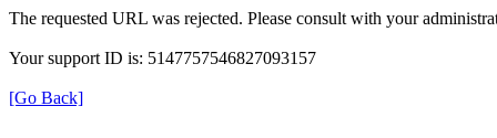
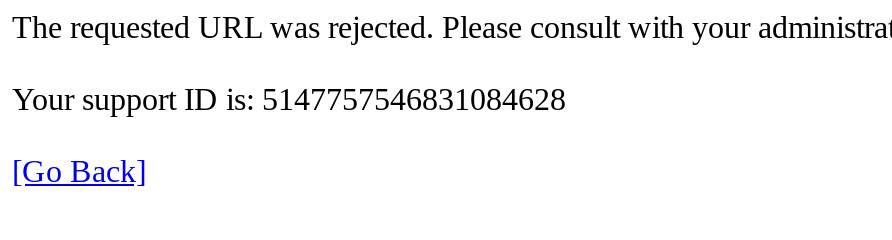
- Your support ID is: 5147757546827093157
+ Your support ID is: 5147757546831084628
